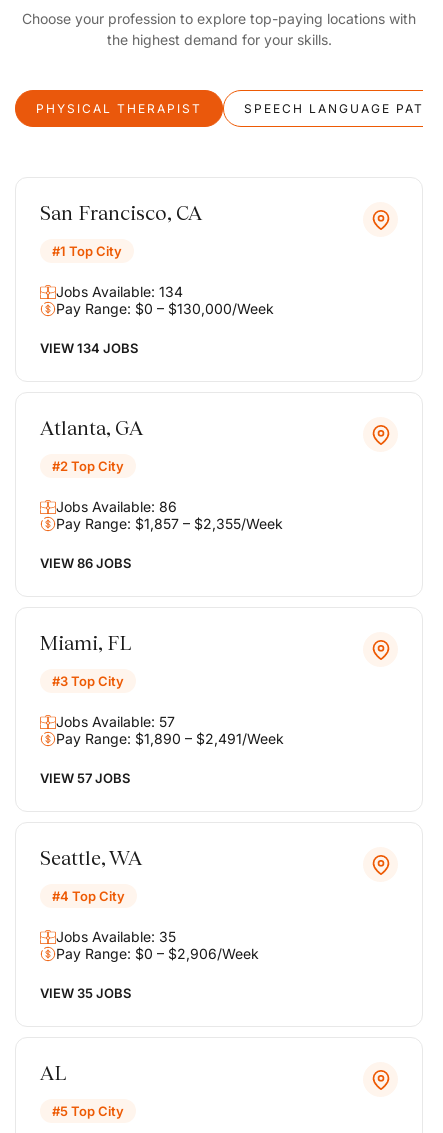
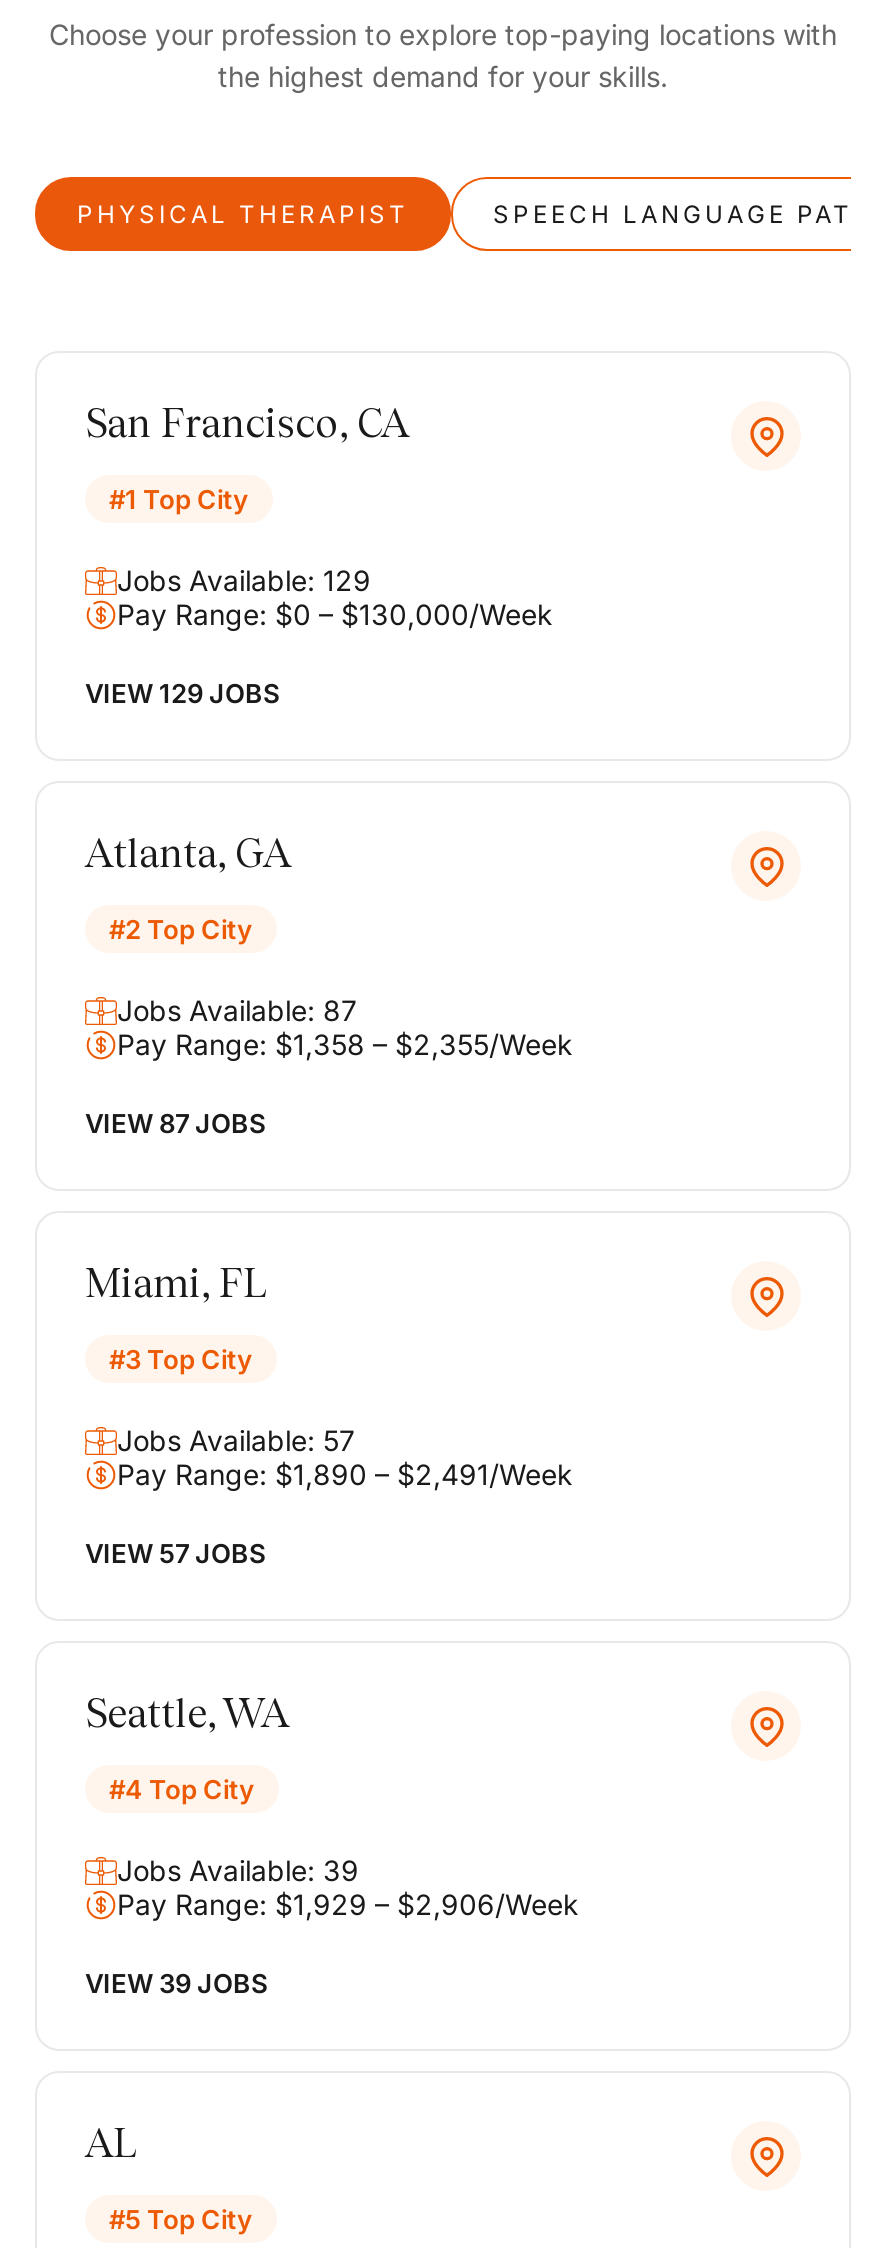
- Jobs Available: 134
+ Jobs Available: 129

- VIEW 134 JOBS
+ VIEW 129 JOBS

- Jobs Available: 86
+ Jobs Available: 87

- Pay Range: $1,857 – $2,355/Week
+ Pay Range: $1,358 – $2,355/Week

- VIEW 86 JOBS
+ VIEW 87 JOBS

- Jobs Available: 35
+ Jobs Available: 39

- Pay Range: $0 – $2,906/Week
+ Pay Range: $1,929 – $2,906/Week

- VIEW 35 JOBS
+ VIEW 39 JOBS
